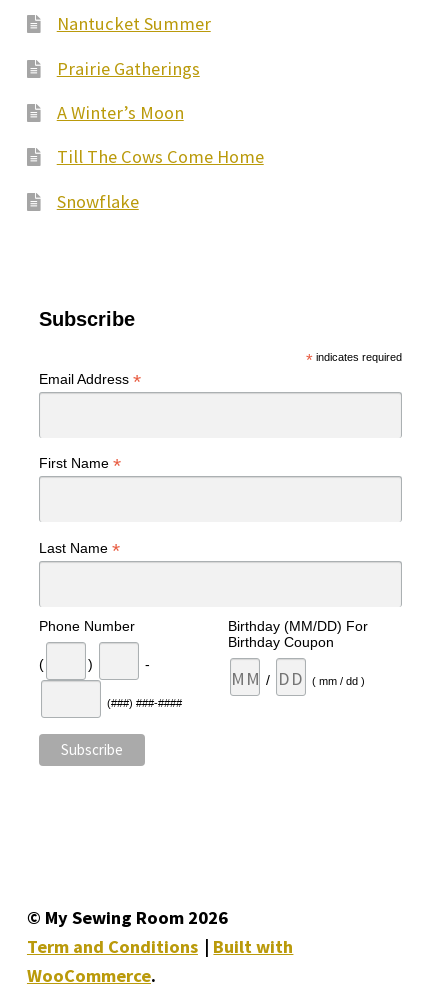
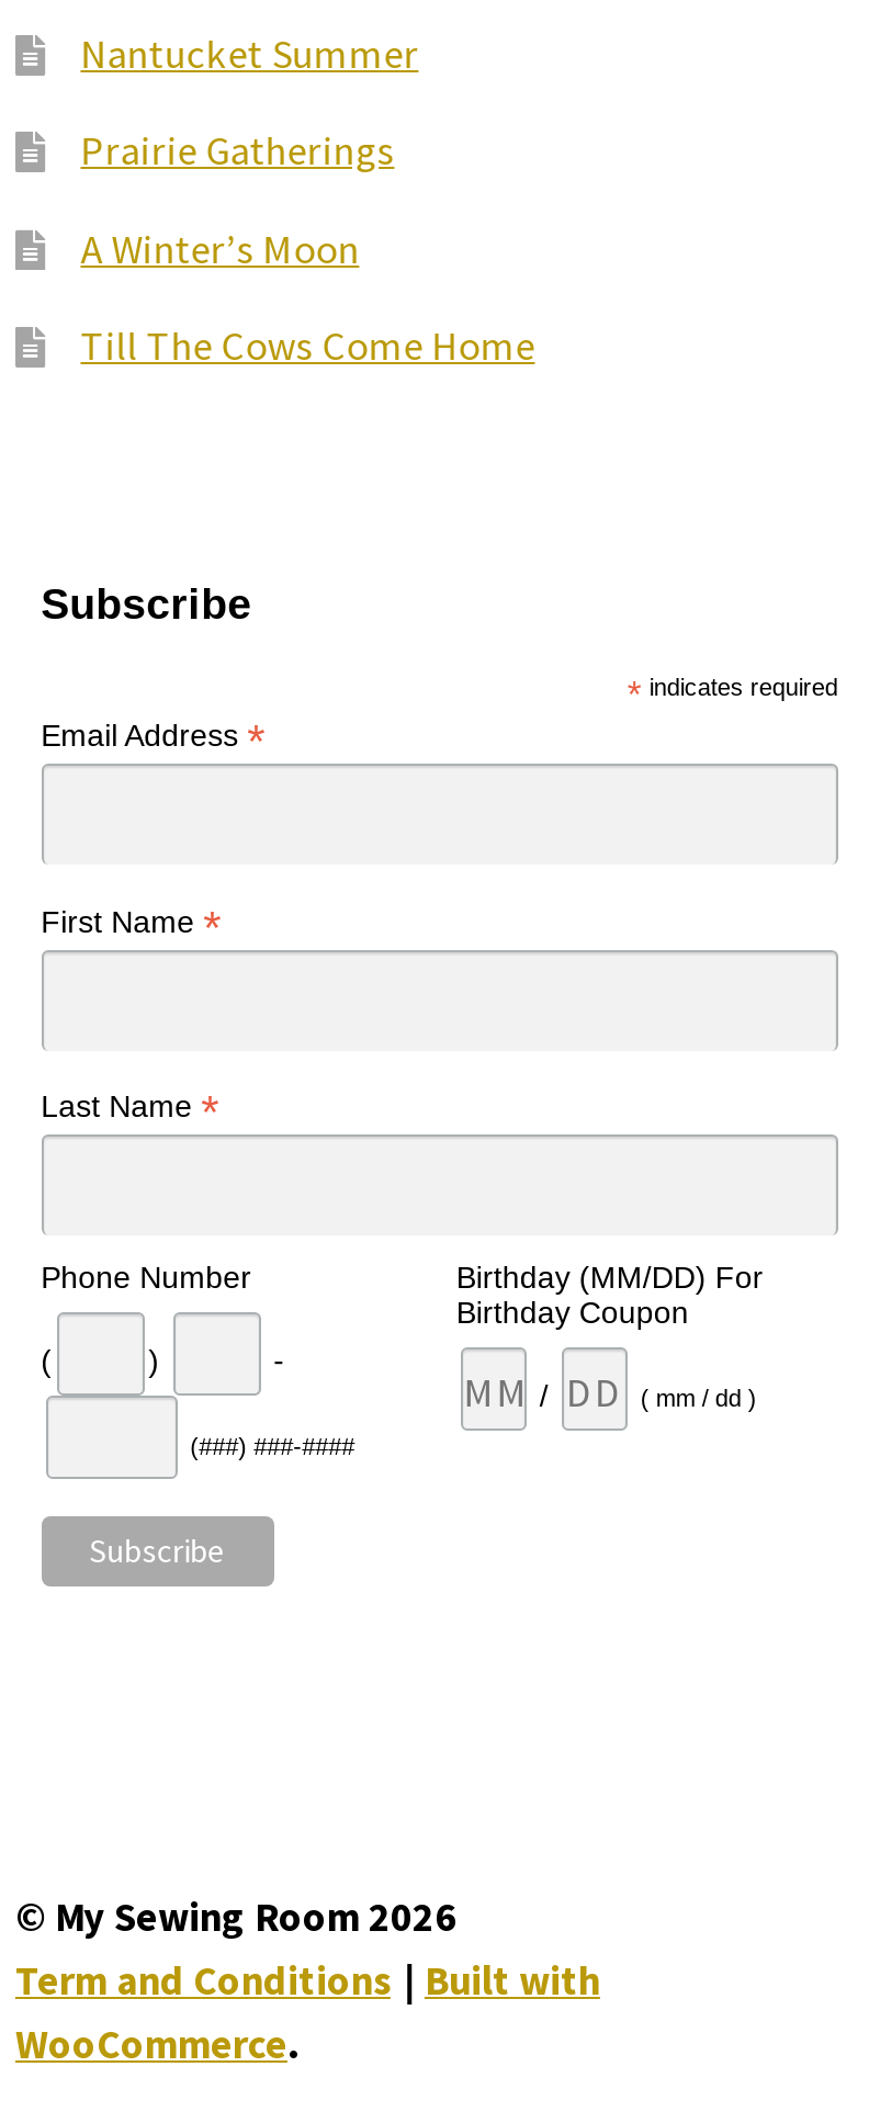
- Snowflake
